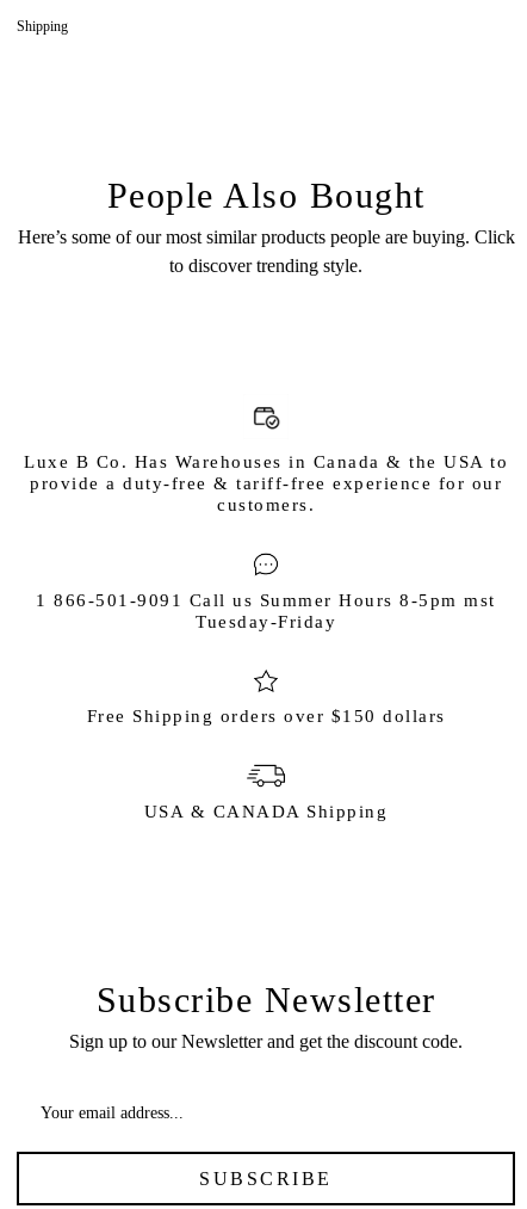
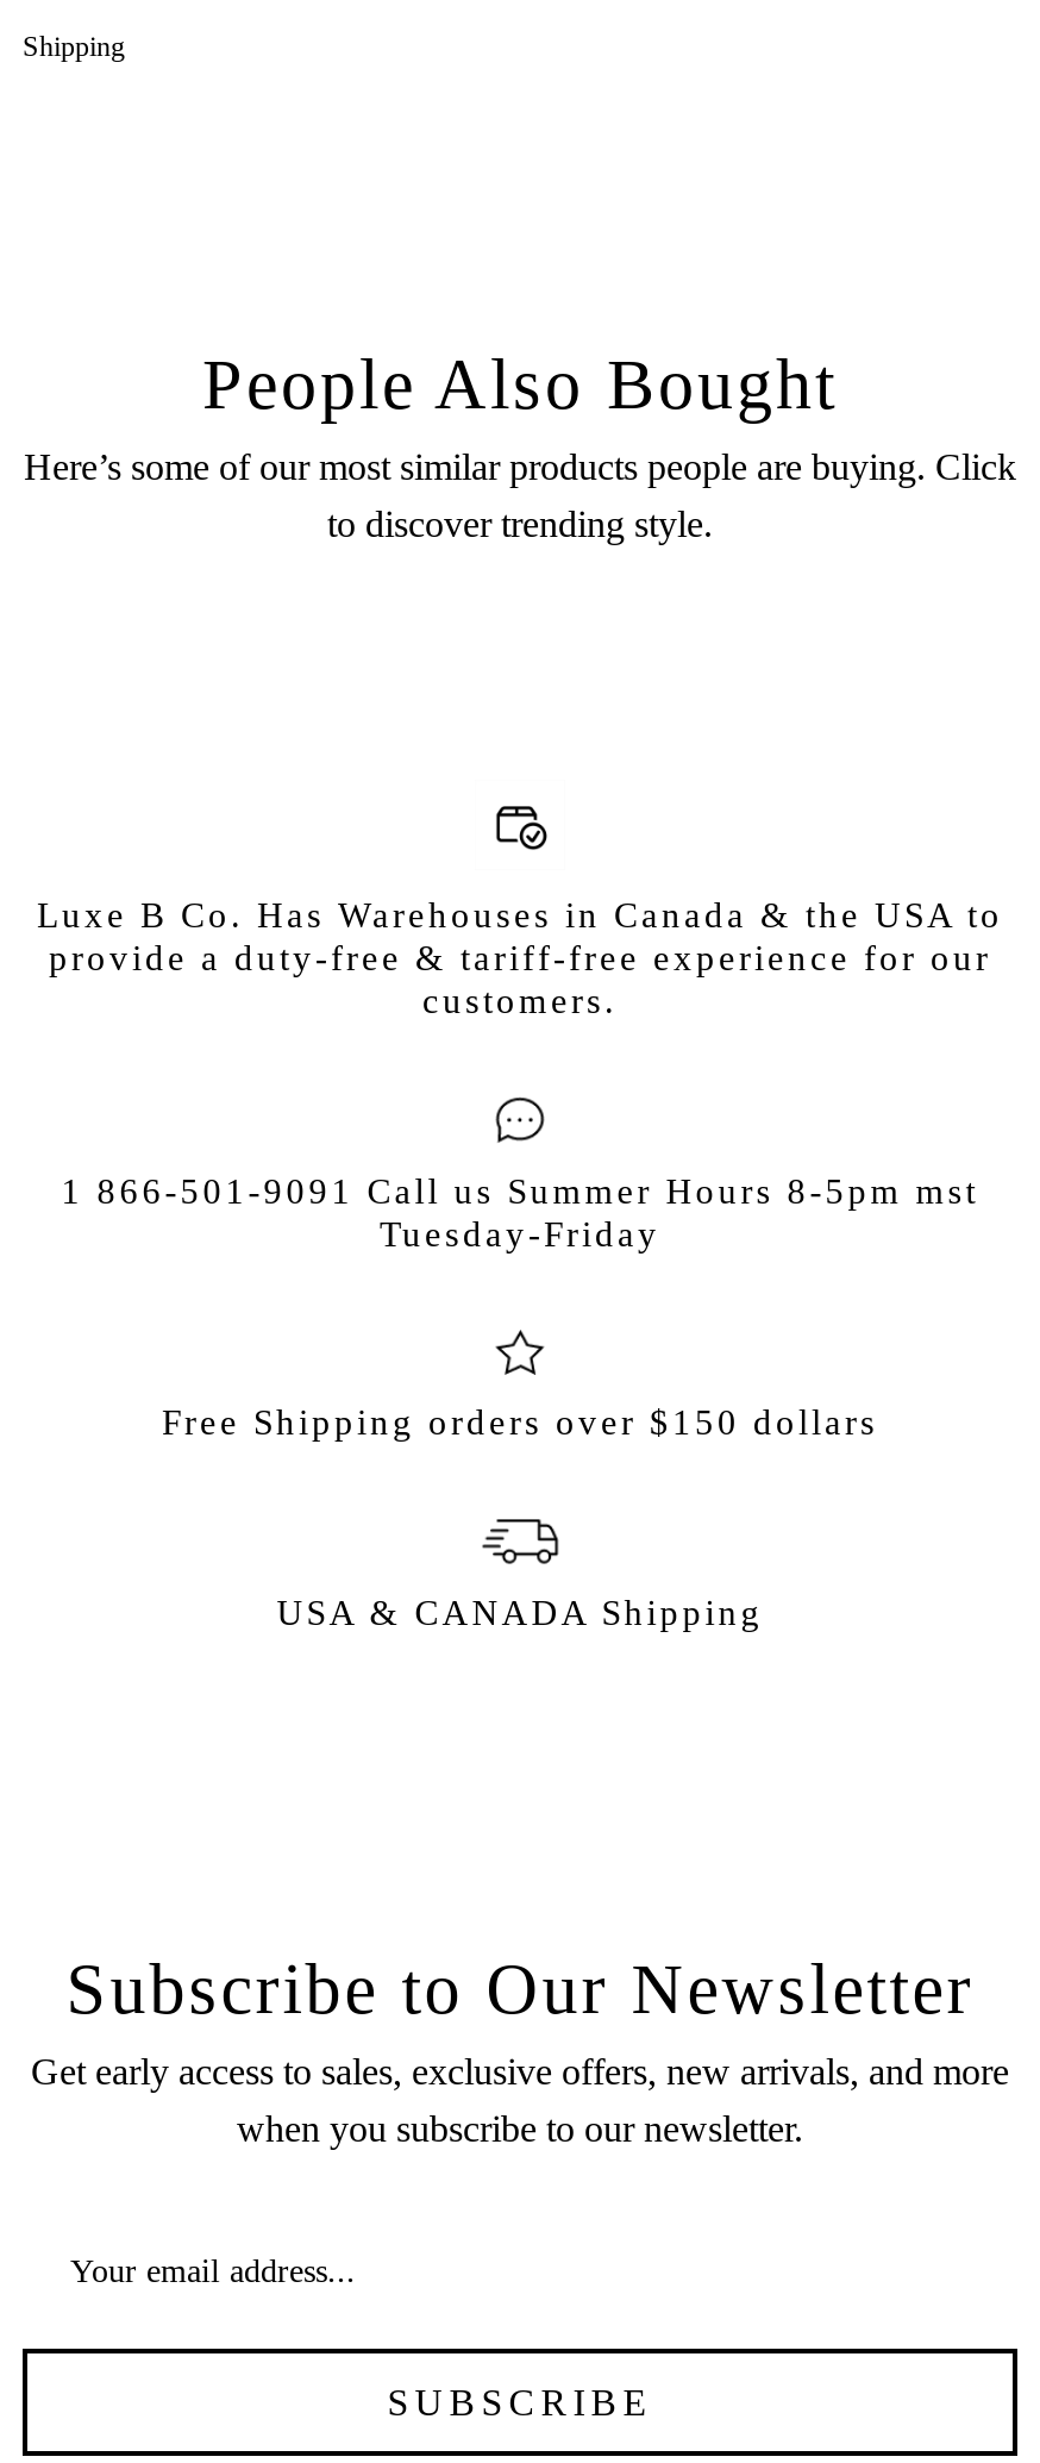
- Subscribe Newsletter
- Sign up to our Newsletter and get the discount code.
+ Subscribe to Our Newsletter
+ Get early access to sales, exclusive offers, new arrivals, and more
+ when you subscribe to our newsletter.
